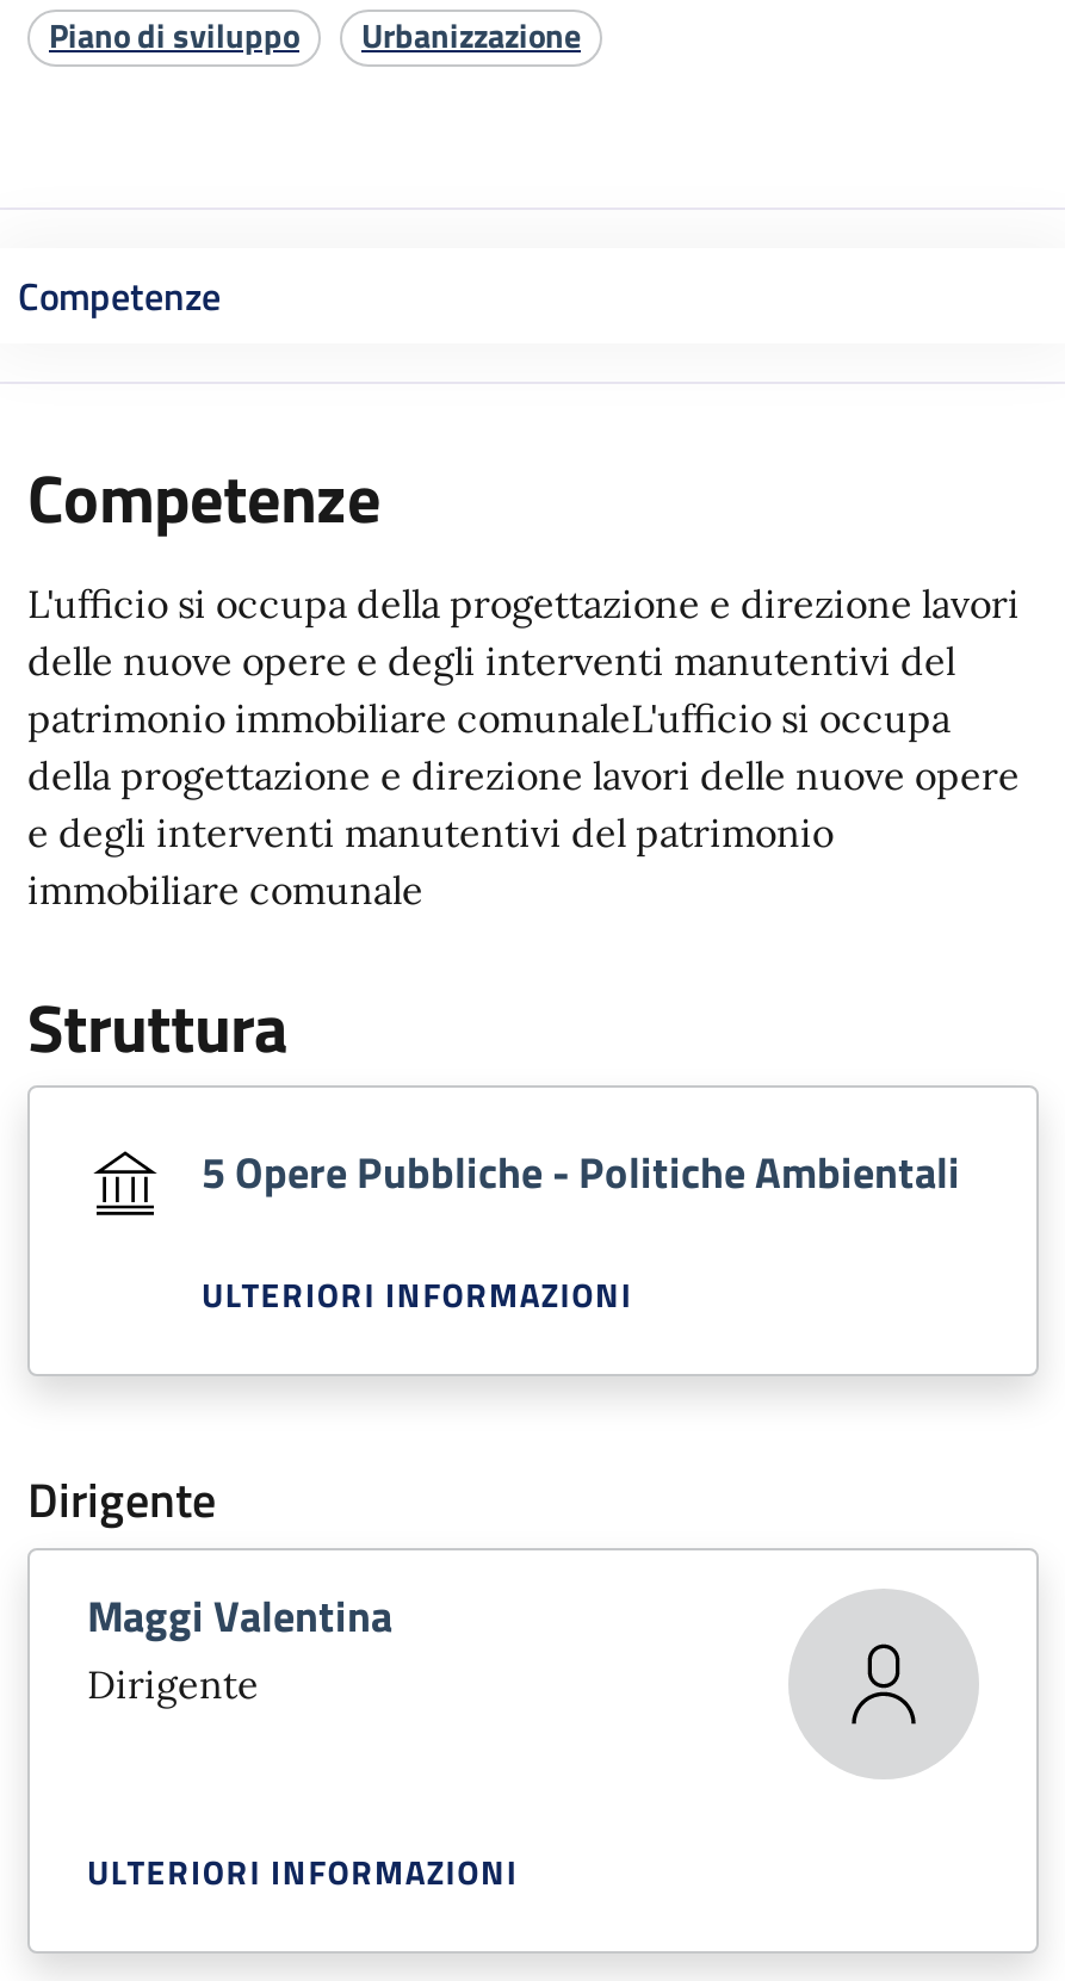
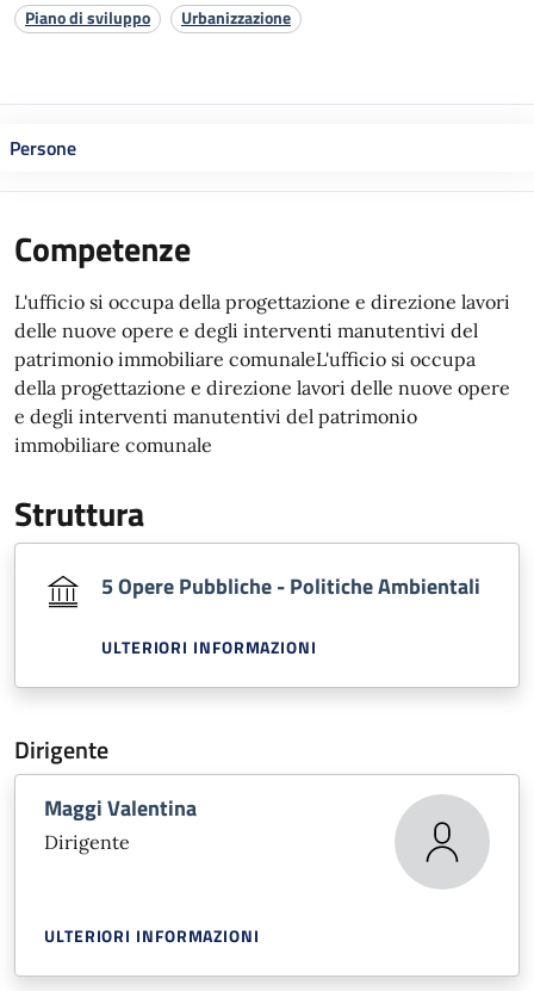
- Competenze
+ Persone
